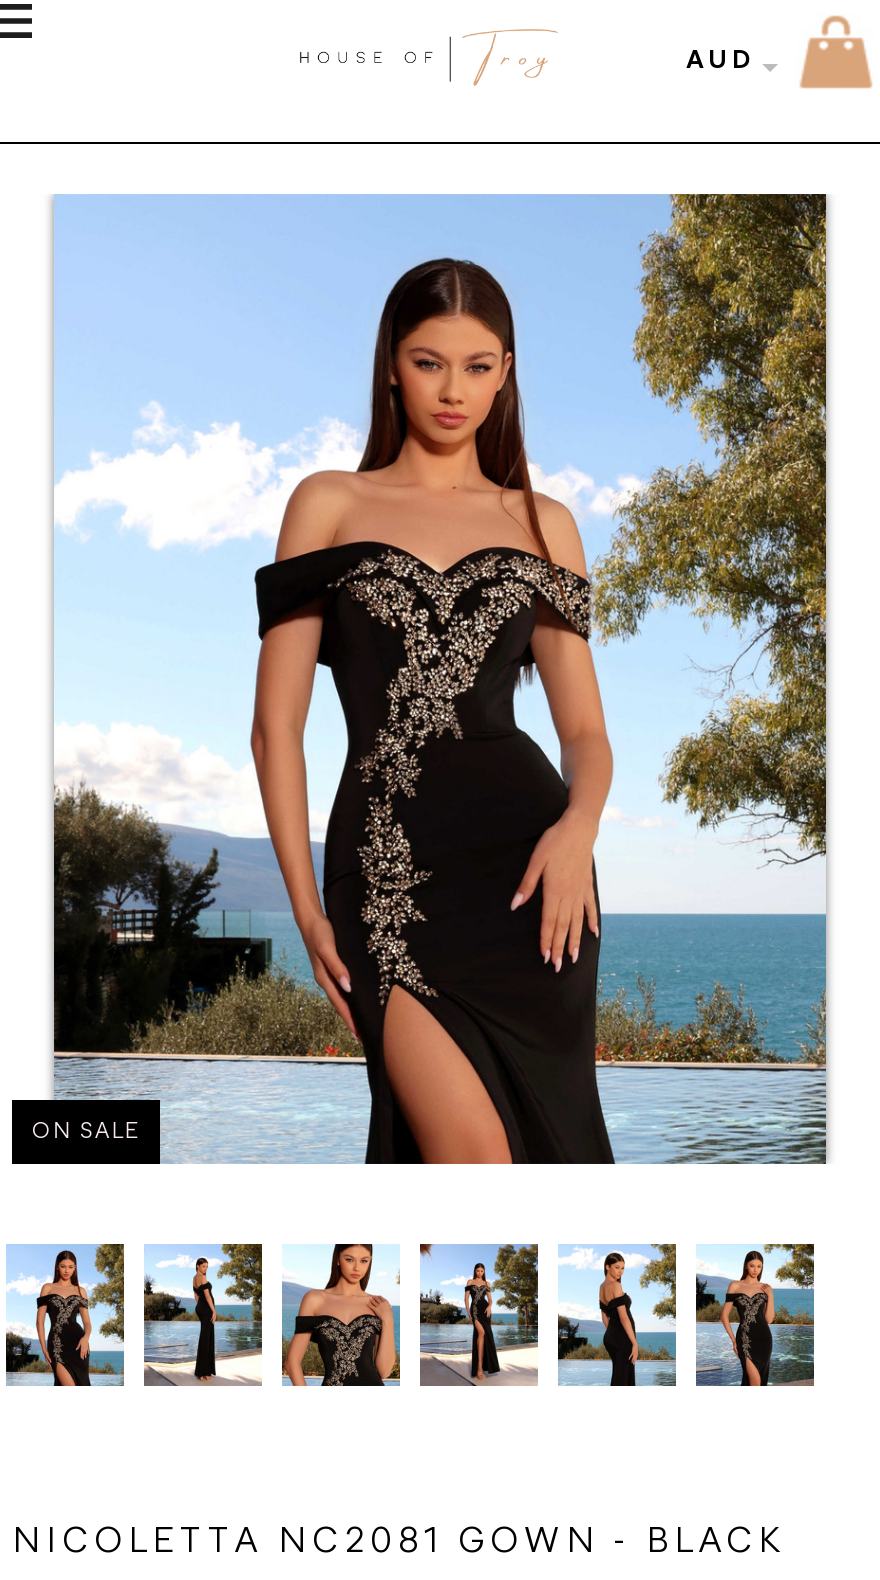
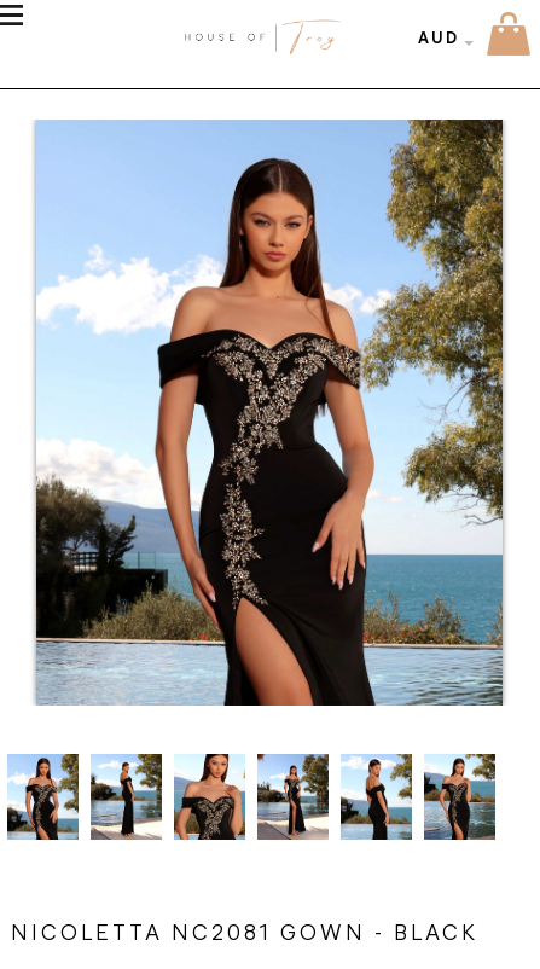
- ON SALE
